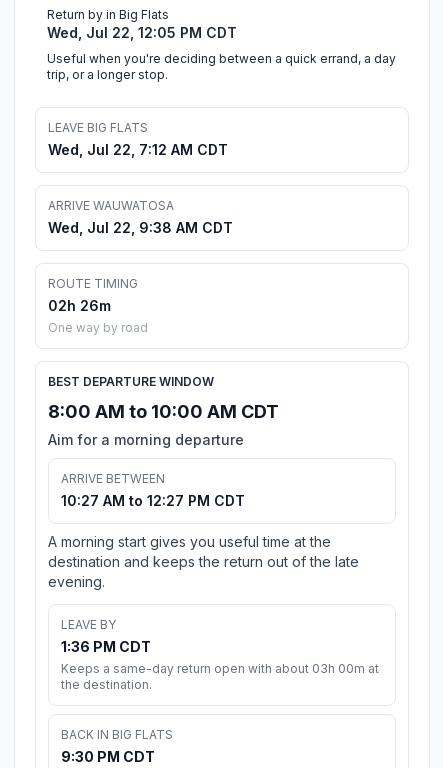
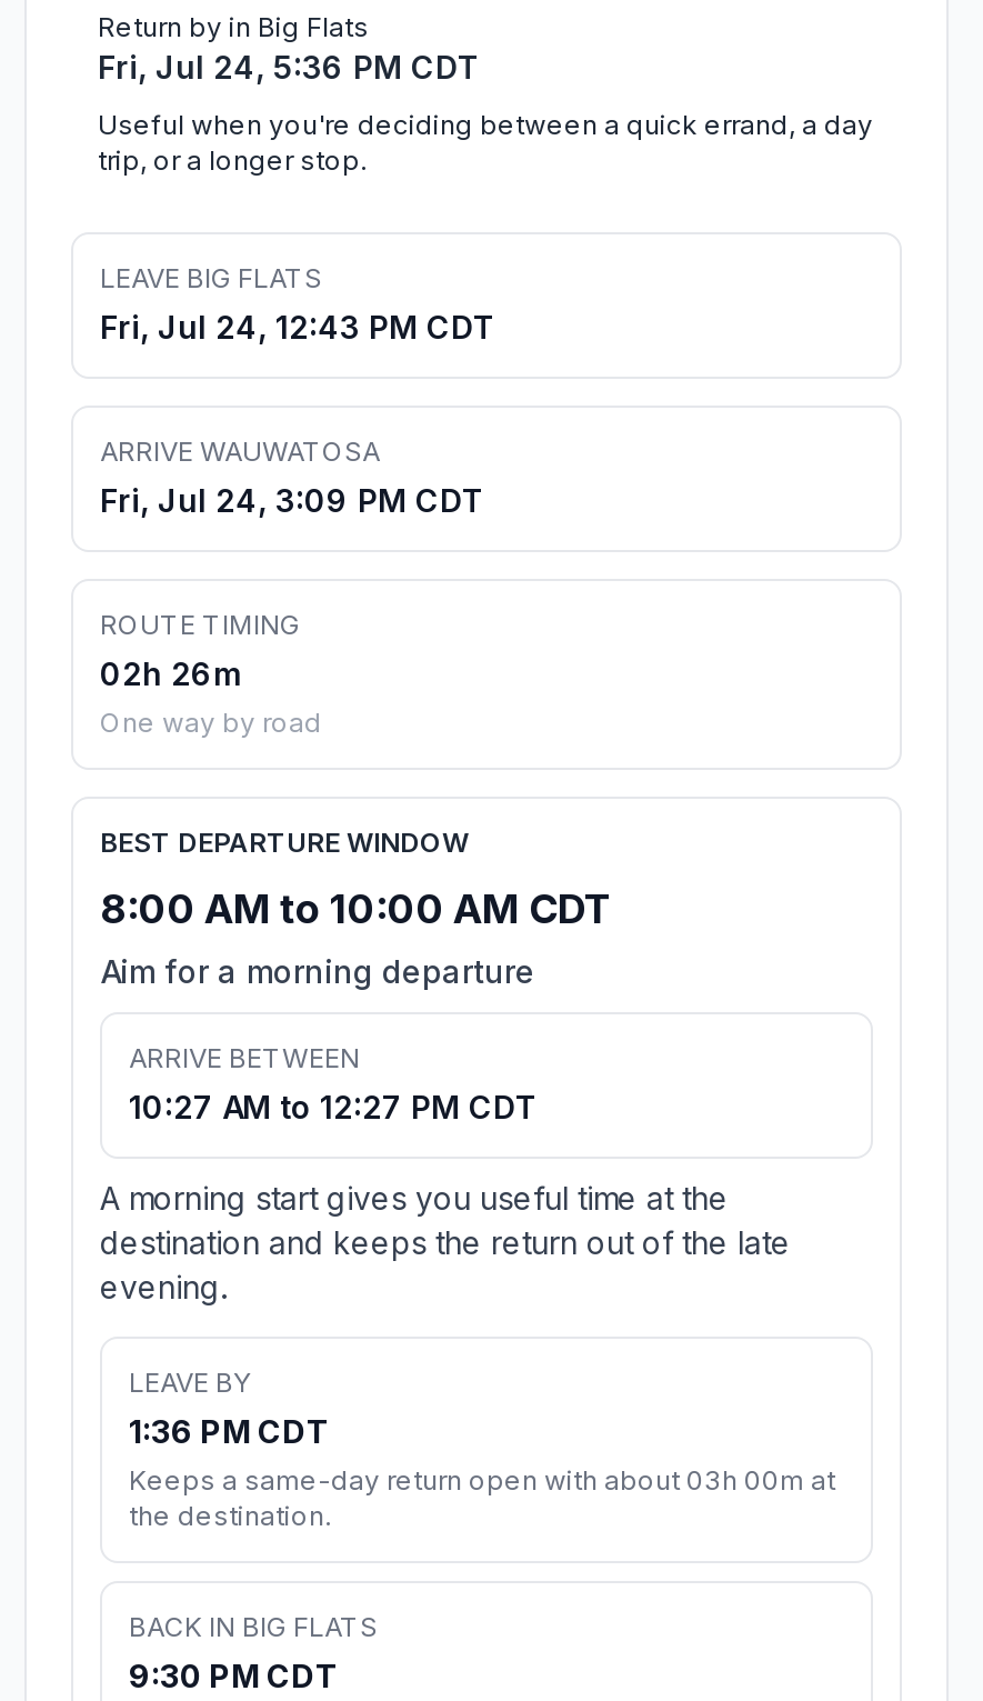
- Wed, Jul 22, 12:05 PM CDT
+ Fri, Jul 24, 5:36 PM CDT

- Wed, Jul 22, 7:12 AM CDT
+ Fri, Jul 24, 12:43 PM CDT

- Wed, Jul 22, 9:38 AM CDT
+ Fri, Jul 24, 3:09 PM CDT
